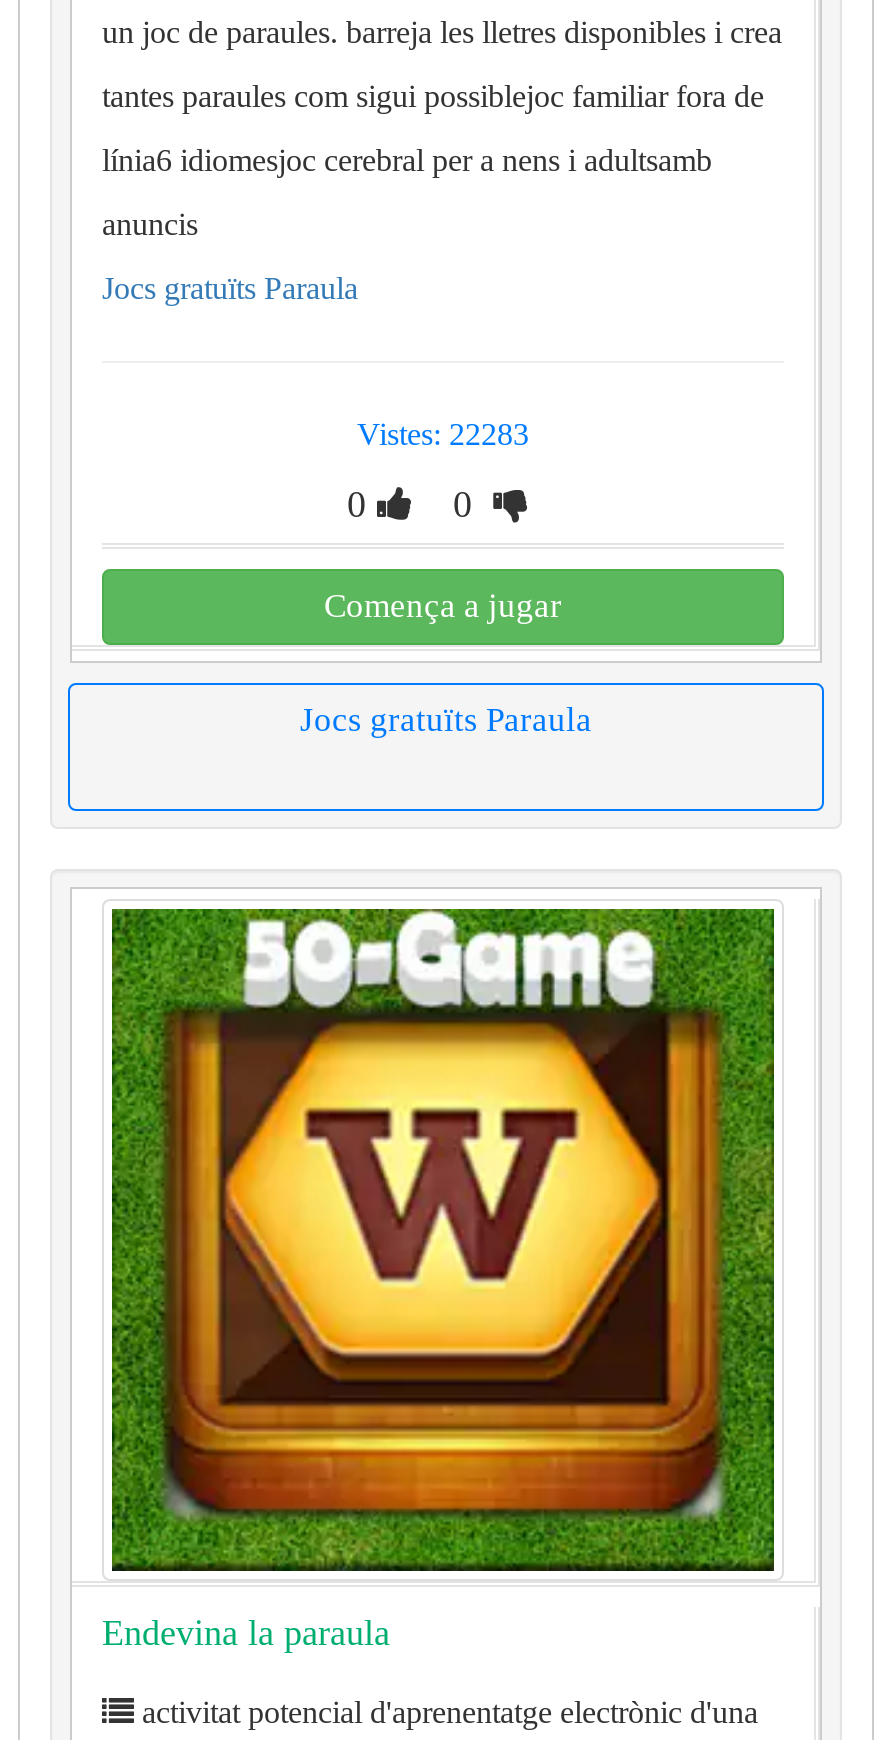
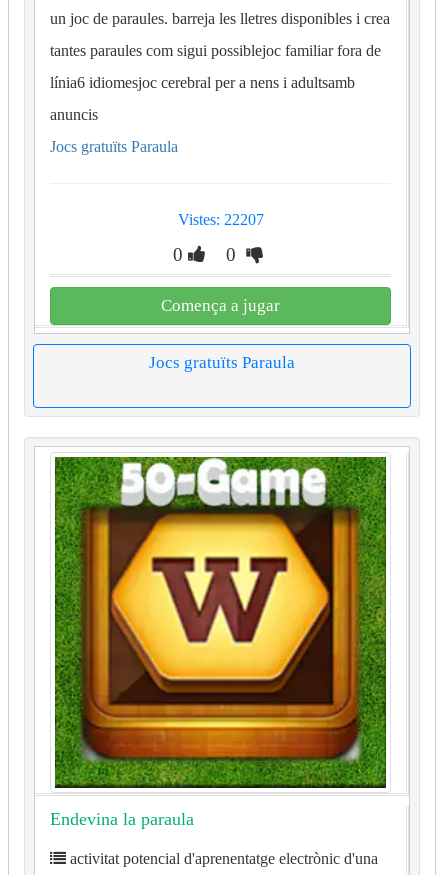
- Vistes: 22283
+ Vistes: 22207
